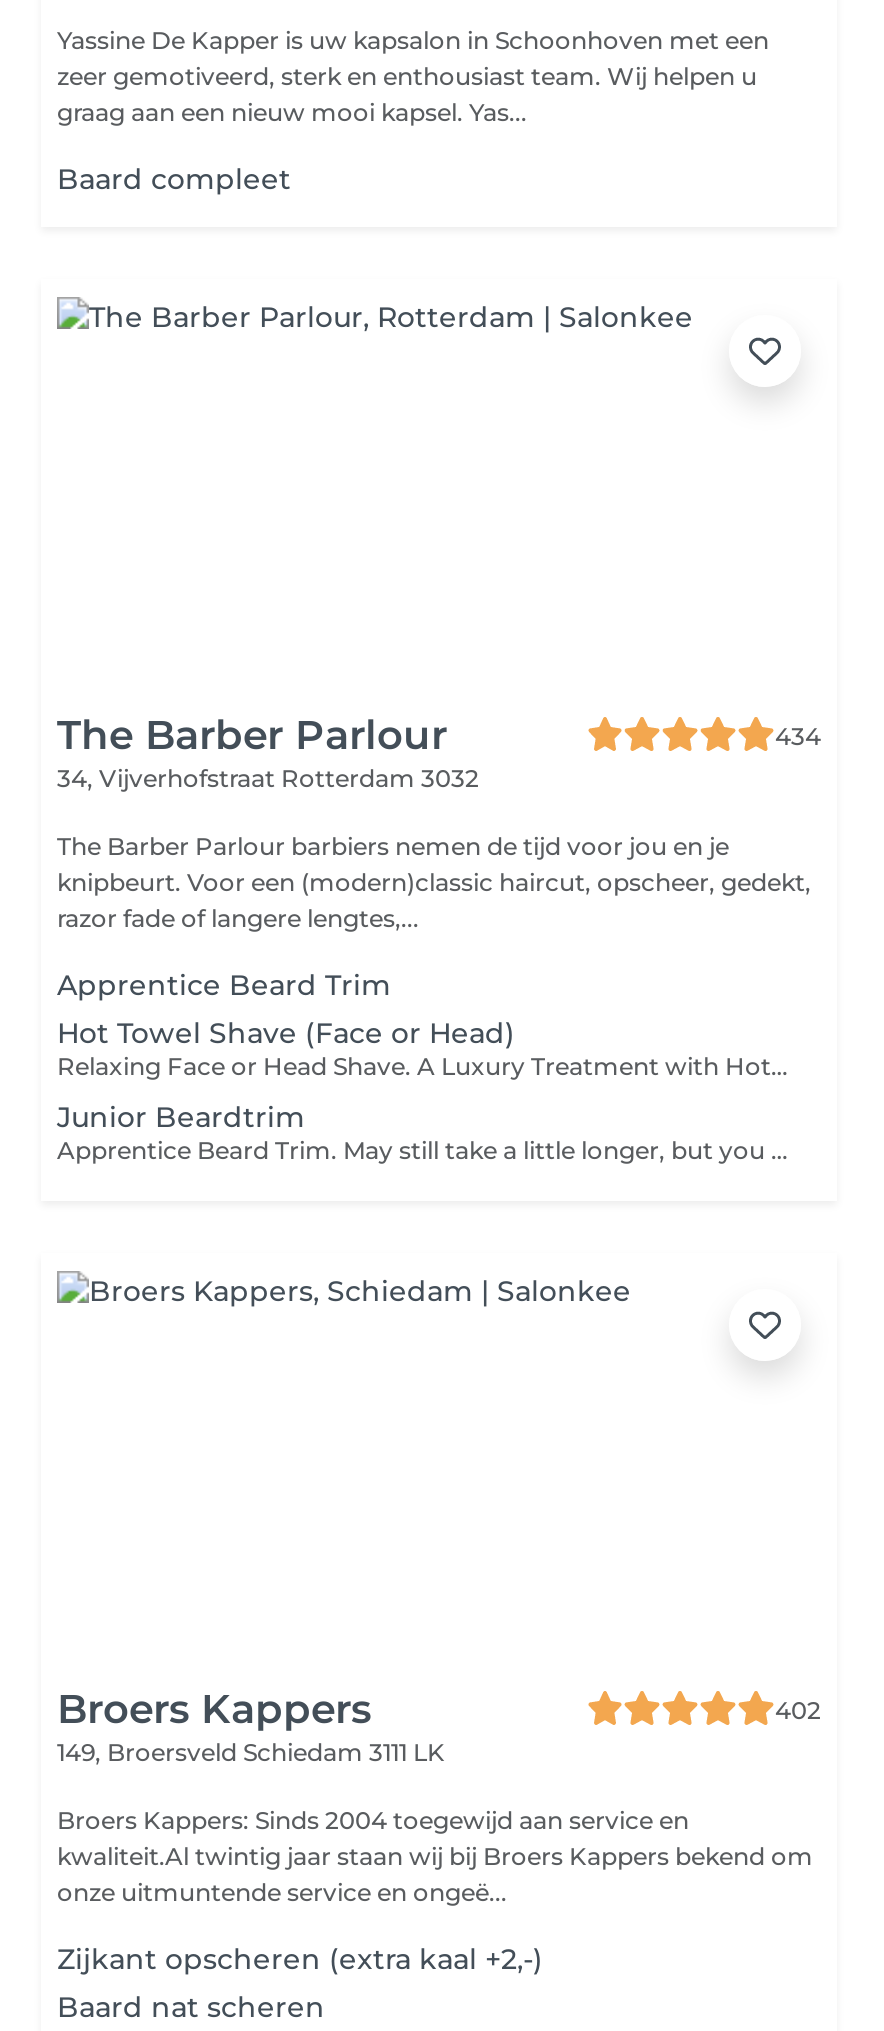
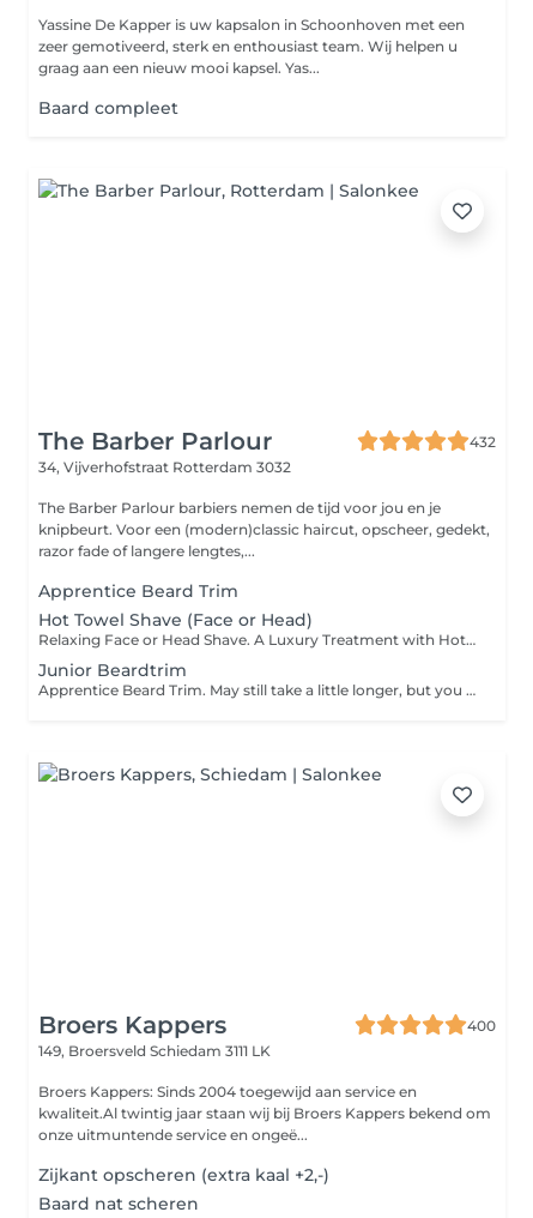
- 434
+ 432

- 402
+ 400
